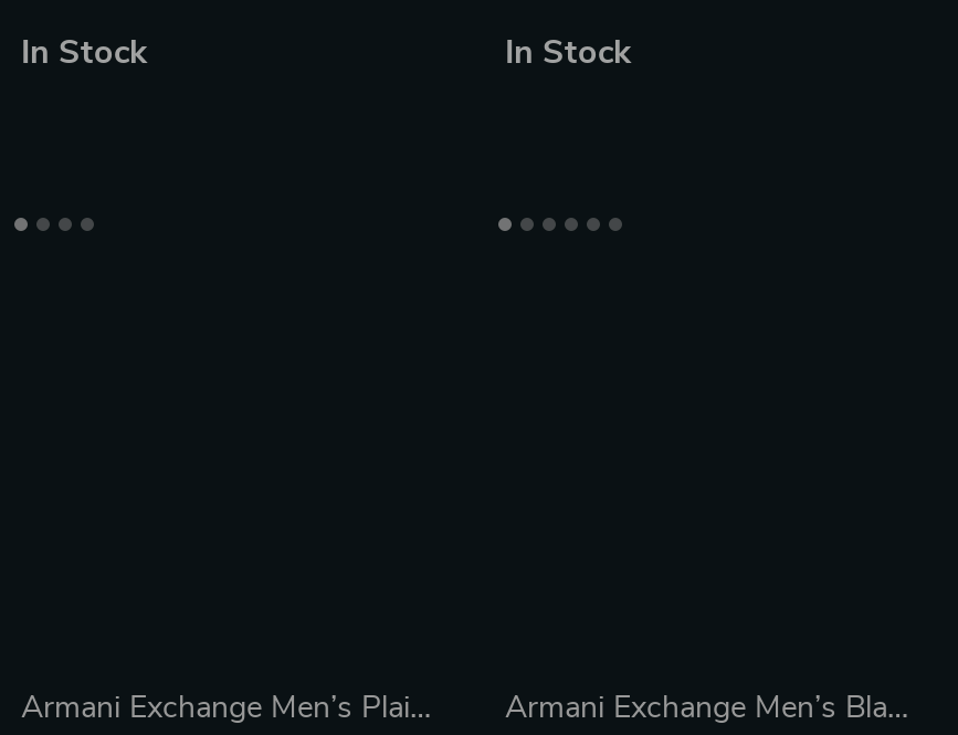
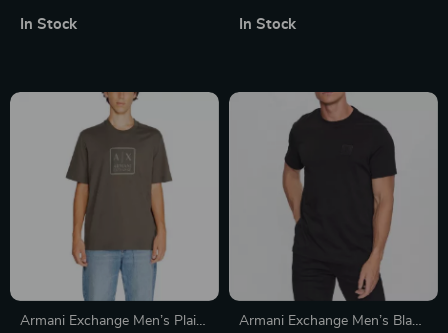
+ [image]

+ [image]
